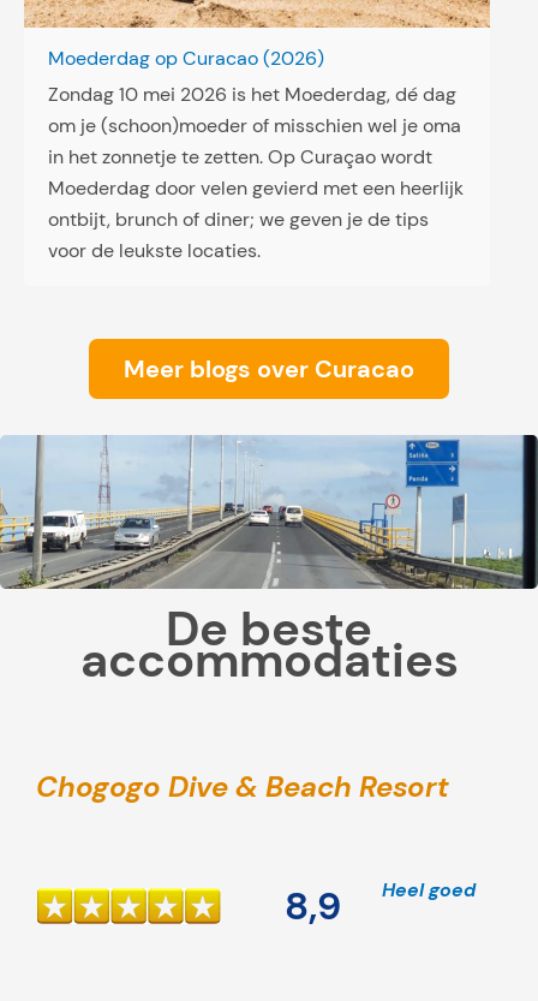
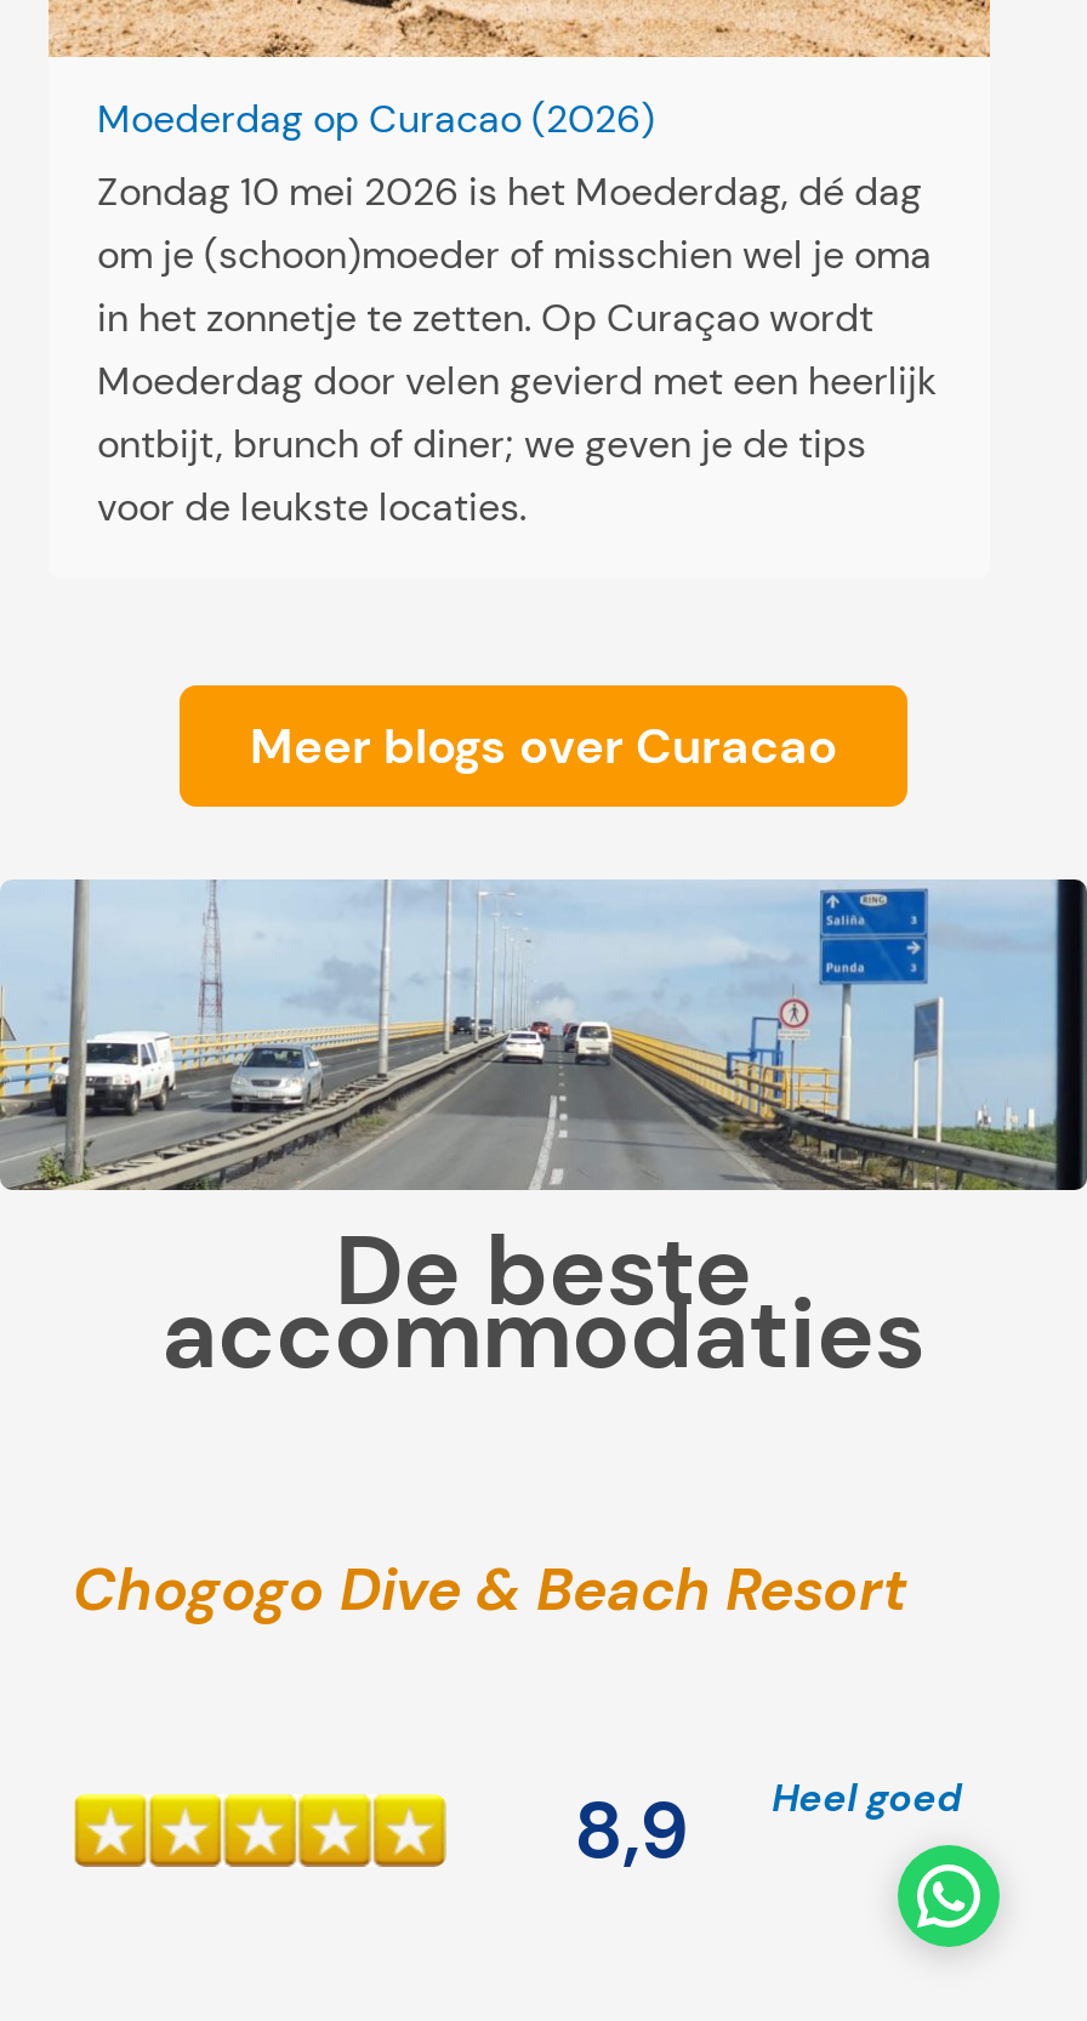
+ [image]
